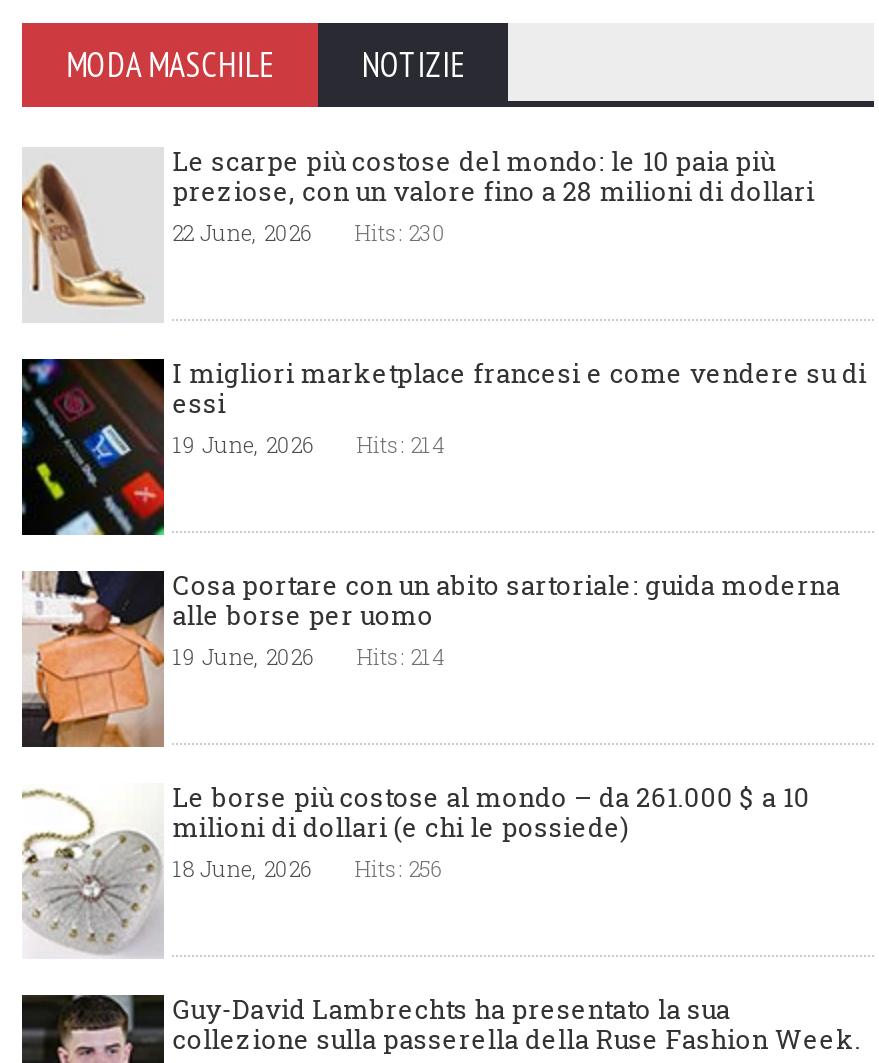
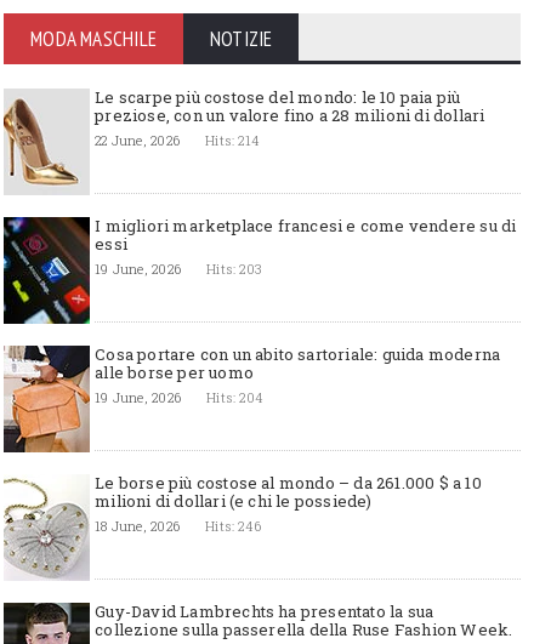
- 22 June, 2026 Hits: 230
+ 22 June, 2026 Hits: 214

- 19 June, 2026 Hits: 214
+ 19 June, 2026 Hits: 203

- 19 June, 2026 Hits: 214
+ 19 June, 2026 Hits: 204

- 18 June, 2026 Hits: 256
+ 18 June, 2026 Hits: 246
